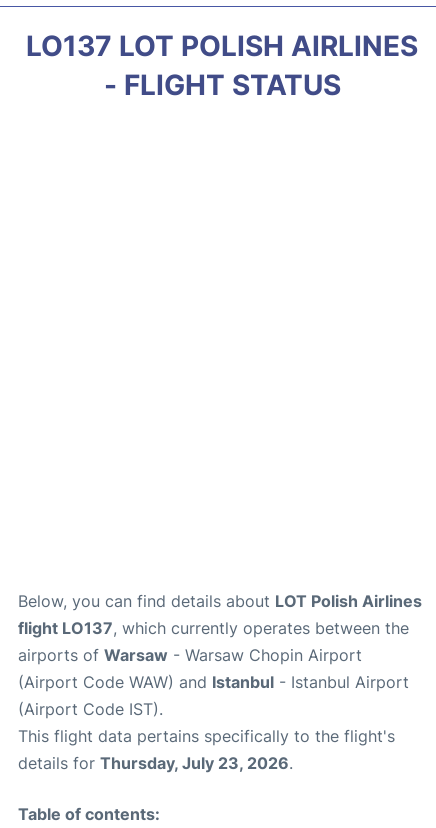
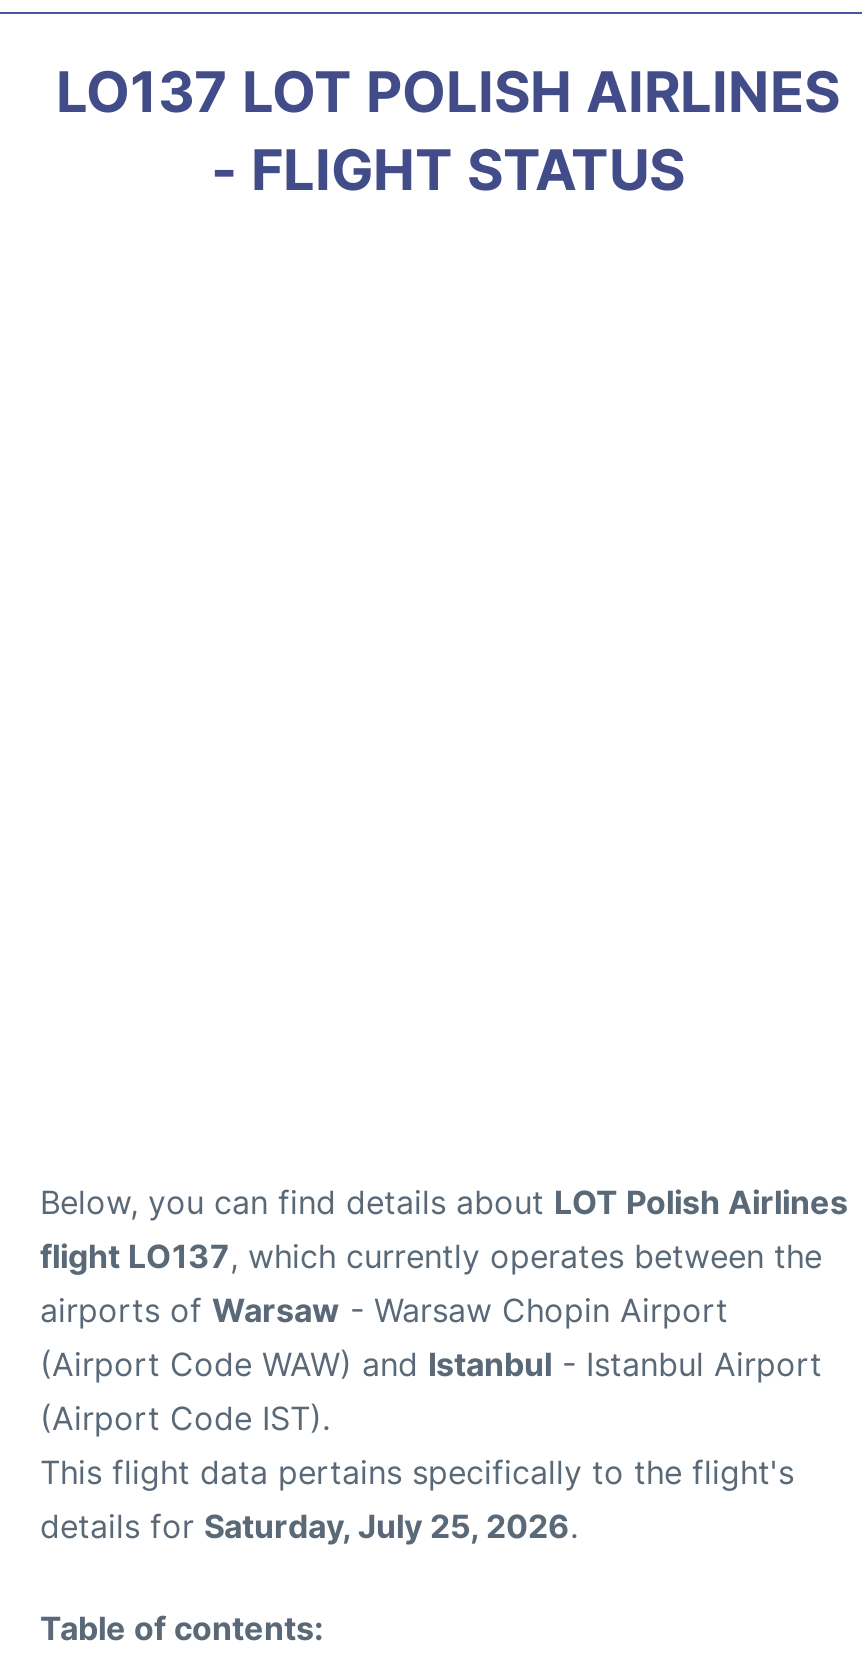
- details for Thursday, July 23, 2026.
+ details for Saturday, July 25, 2026.
